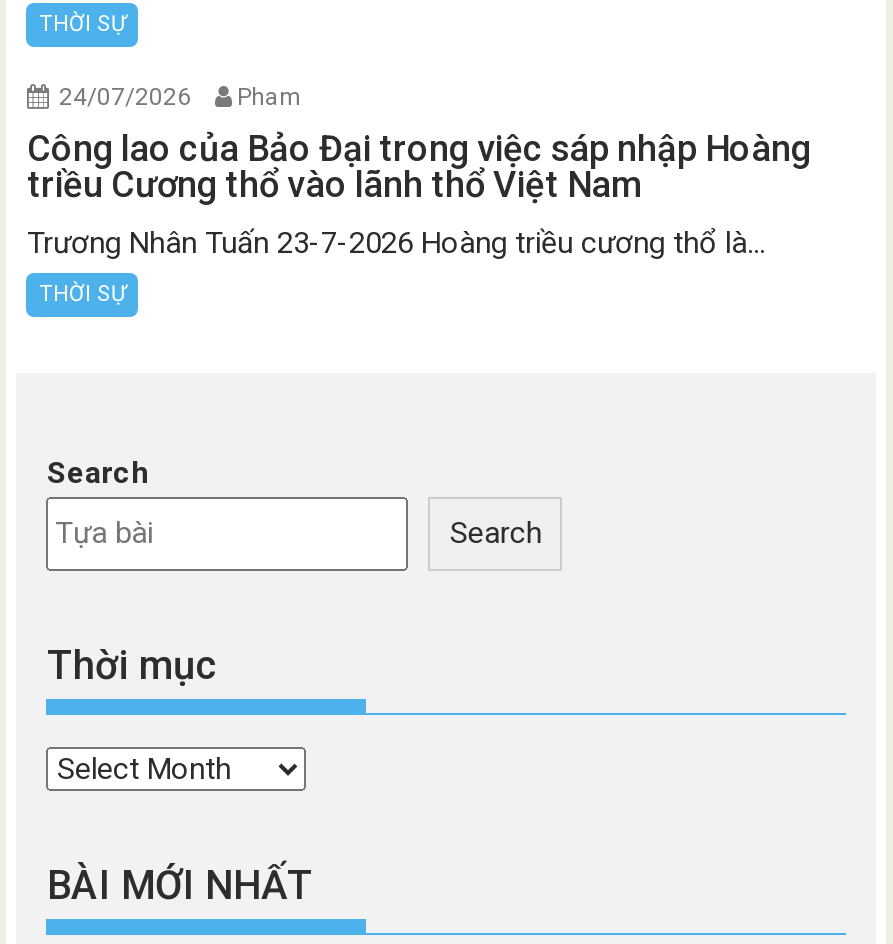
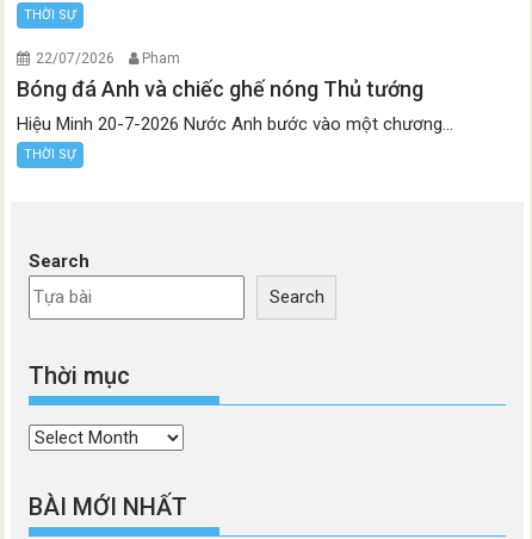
- 24/07/2026 Pham
+ 22/07/2026 Pham

- Công lao của Bảo Đại trong việc sáp nhập Hoàng
- triều Cương thổ vào lãnh thổ Việt Nam
+ Bóng đá Anh và chiếc ghế nóng Thủ tướng

- Trương Nhân Tuấn 23-7-2026 Hoàng triều cương thổ là...
+ Hiệu Minh 20-7-2026 Nước Anh bước vào một chương...
